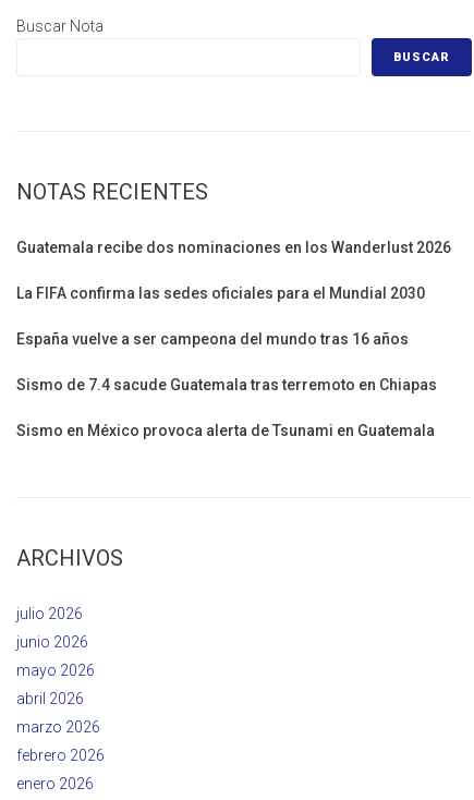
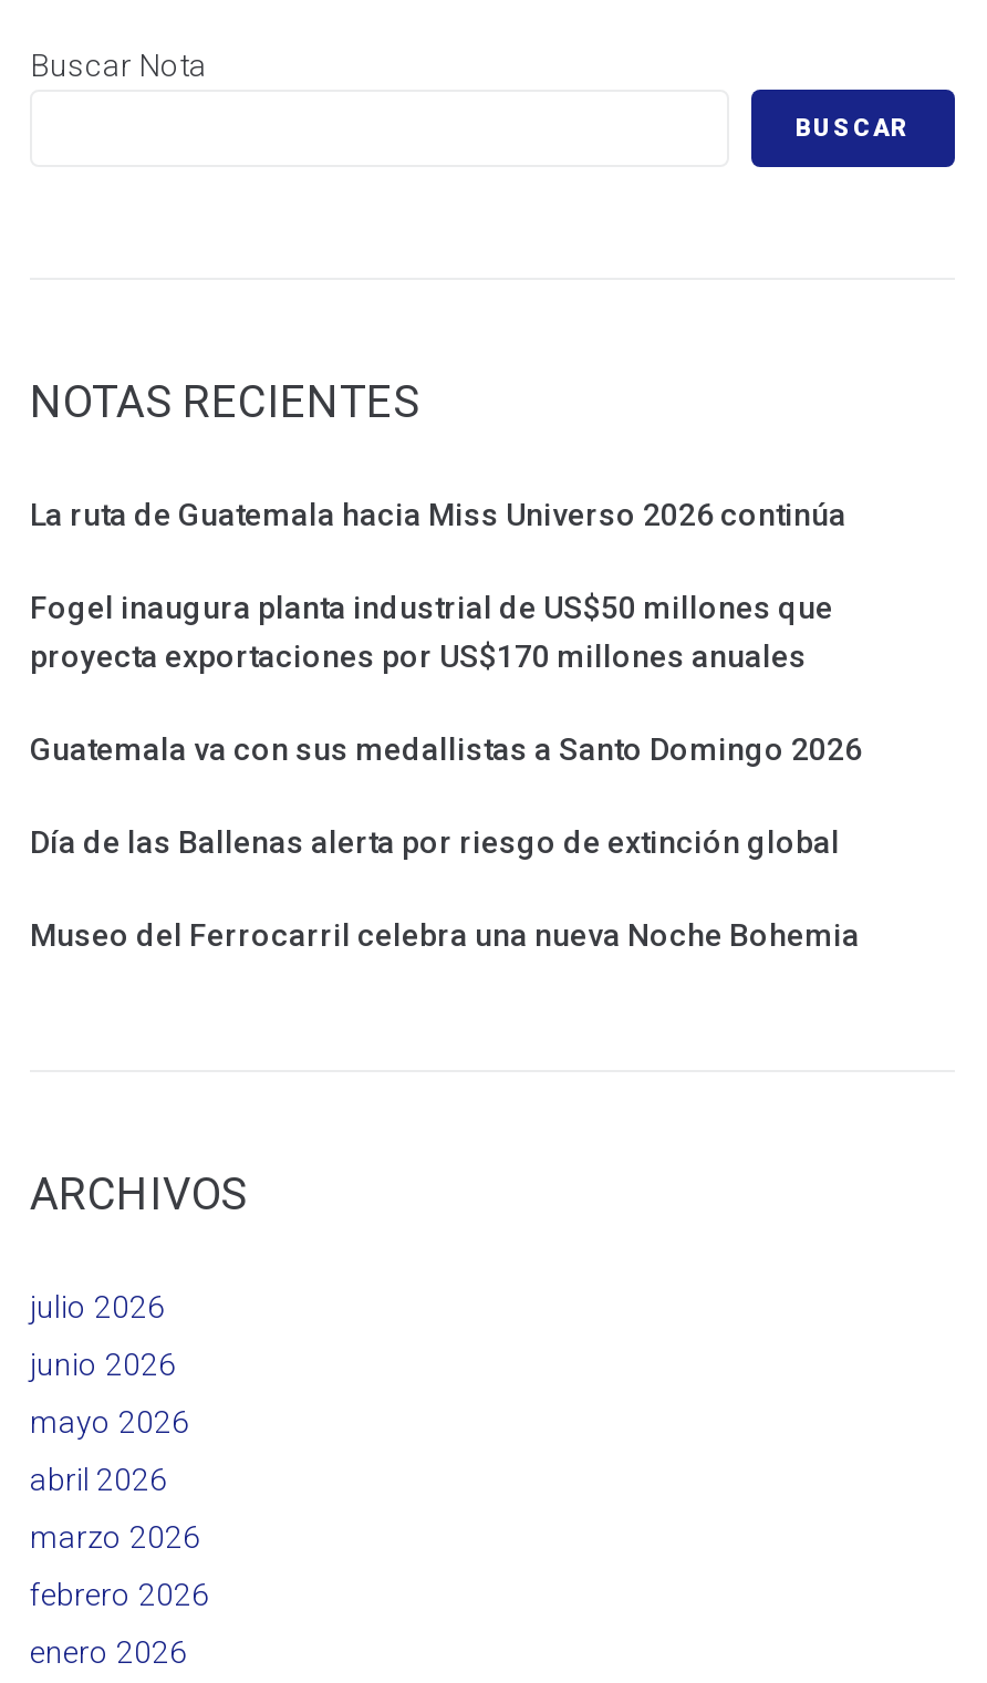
- Guatemala recibe dos nominaciones en los Wanderlust 2026
+ La ruta de Guatemala hacia Miss Universo 2026 continúa

- La FIFA confirma las sedes oficiales para el Mundial 2030
+ Fogel inaugura planta industrial de US$50 millones que
+ proyecta exportaciones por US$170 millones anuales

- España vuelve a ser campeona del mundo tras 16 años
+ Guatemala va con sus medallistas a Santo Domingo 2026

- Sismo de 7.4 sacude Guatemala tras terremoto en Chiapas
+ Día de las Ballenas alerta por riesgo de extinción global

- Sismo en México provoca alerta de Tsunami en Guatemala
+ Museo del Ferrocarril celebra una nueva Noche Bohemia
